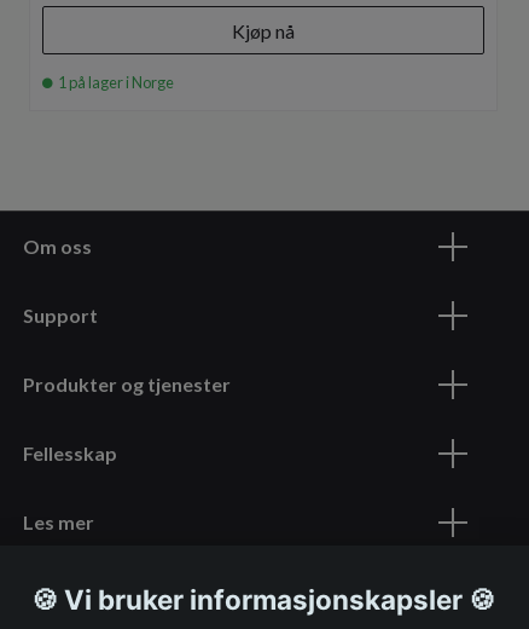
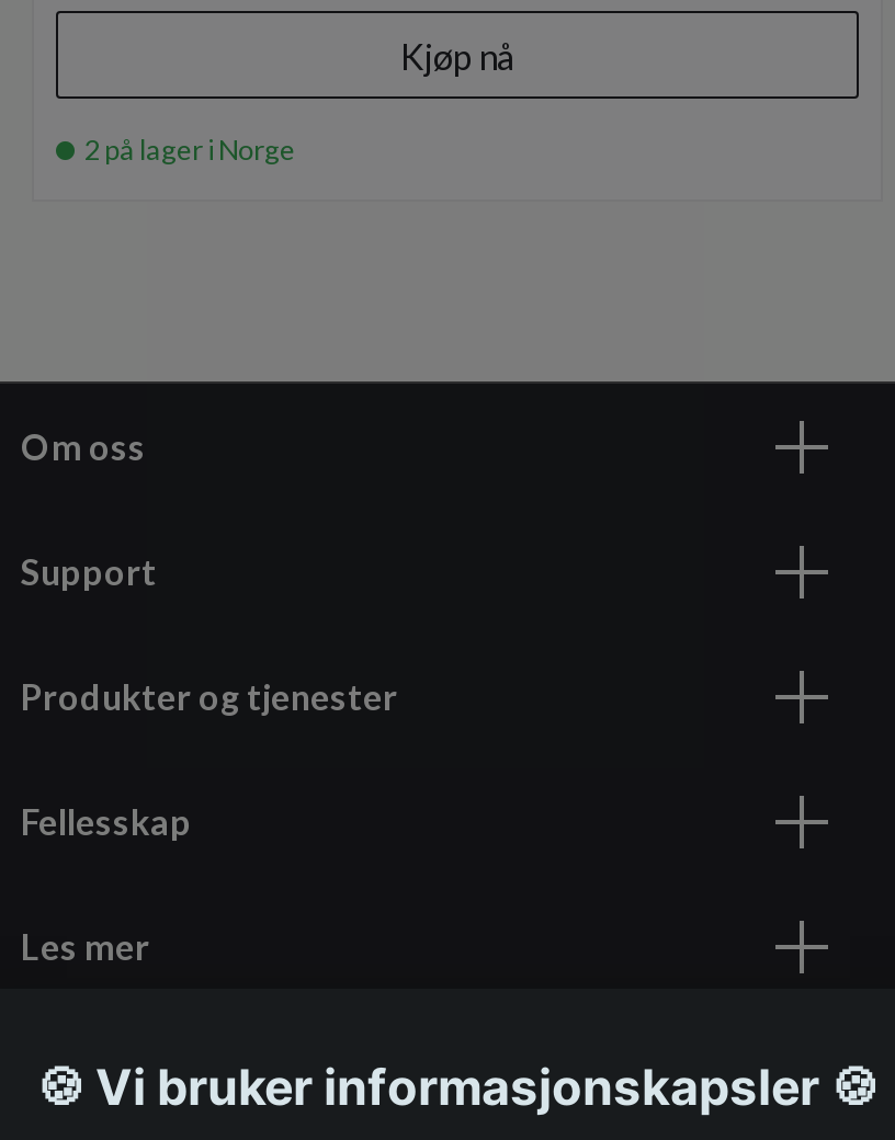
- 1 på lager i Norge
+ 2 på lager i Norge
